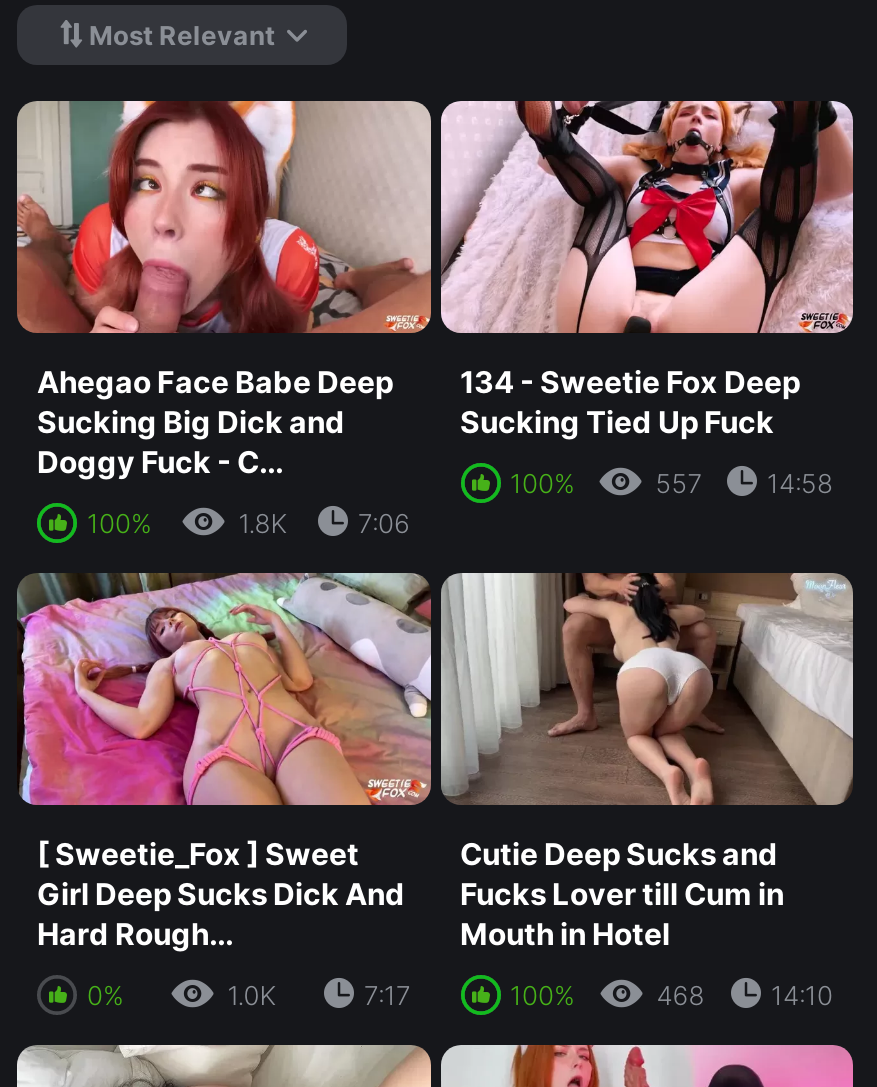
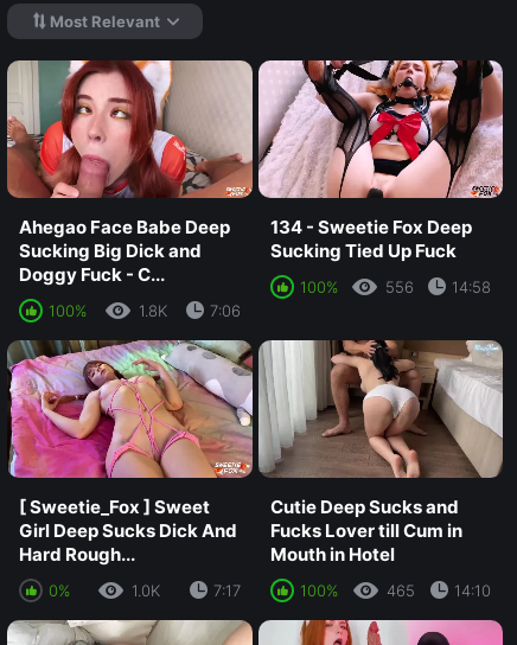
- 557
+ 556

- 468
+ 465
